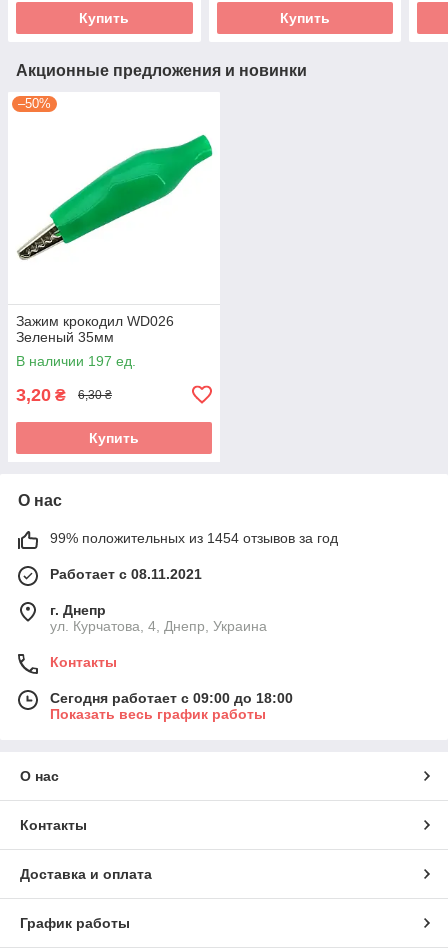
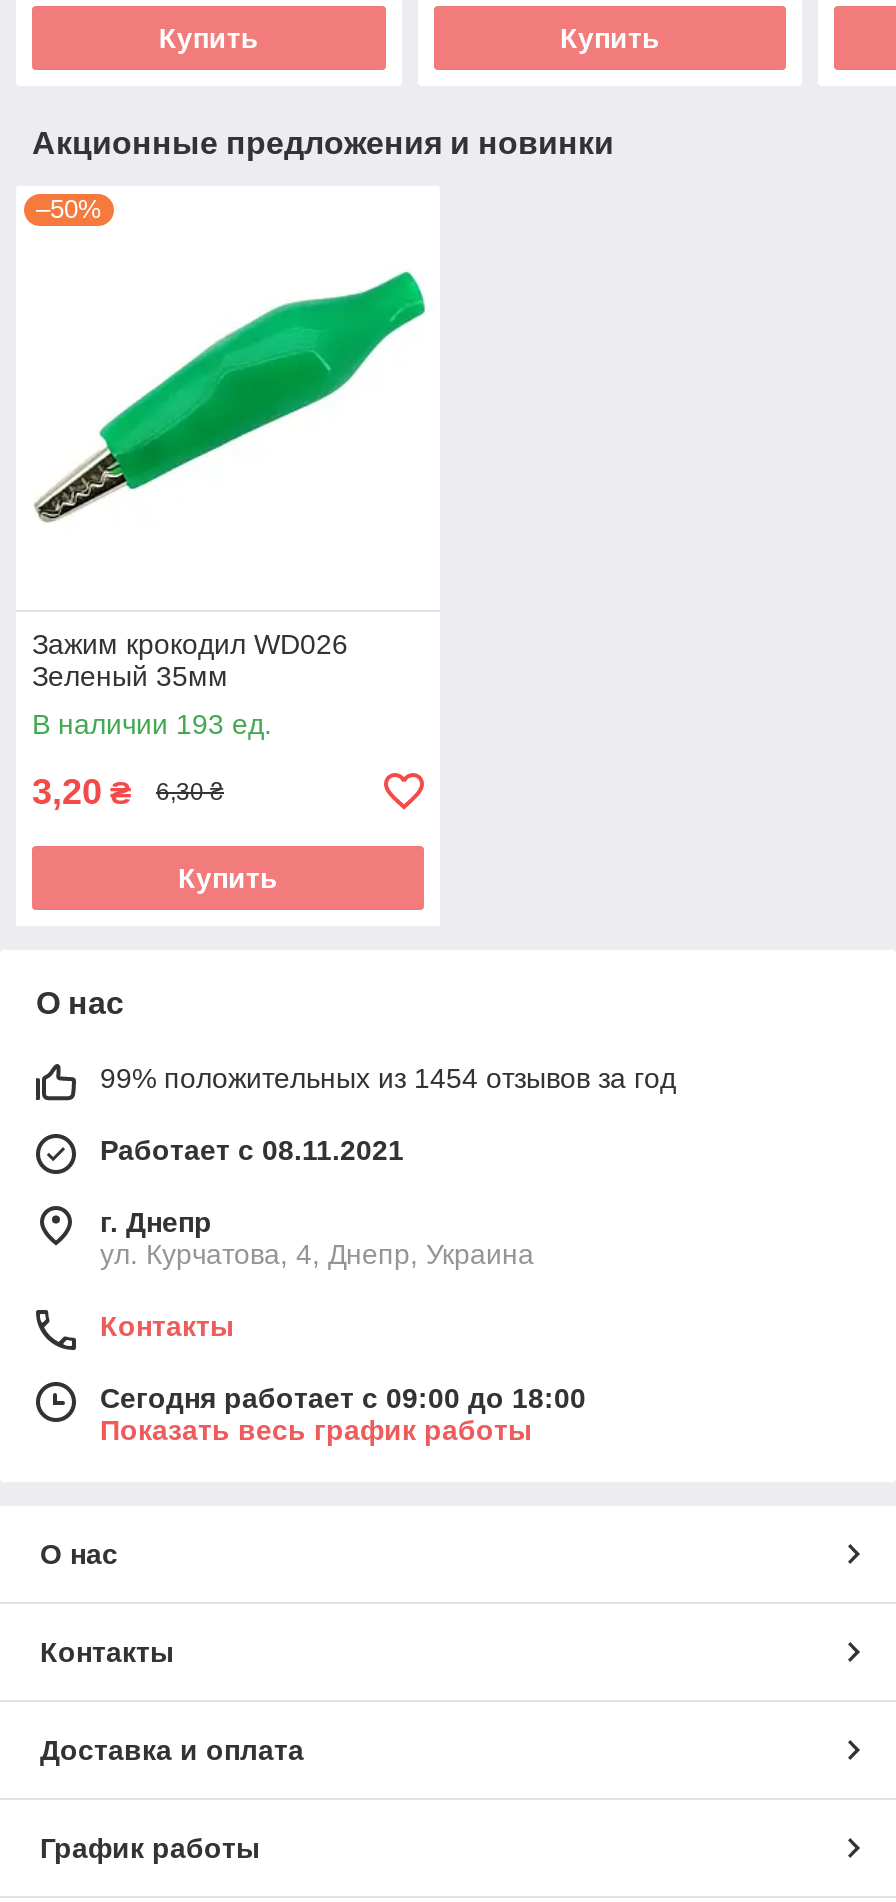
- В наличии 197 ед.
+ В наличии 193 ед.
